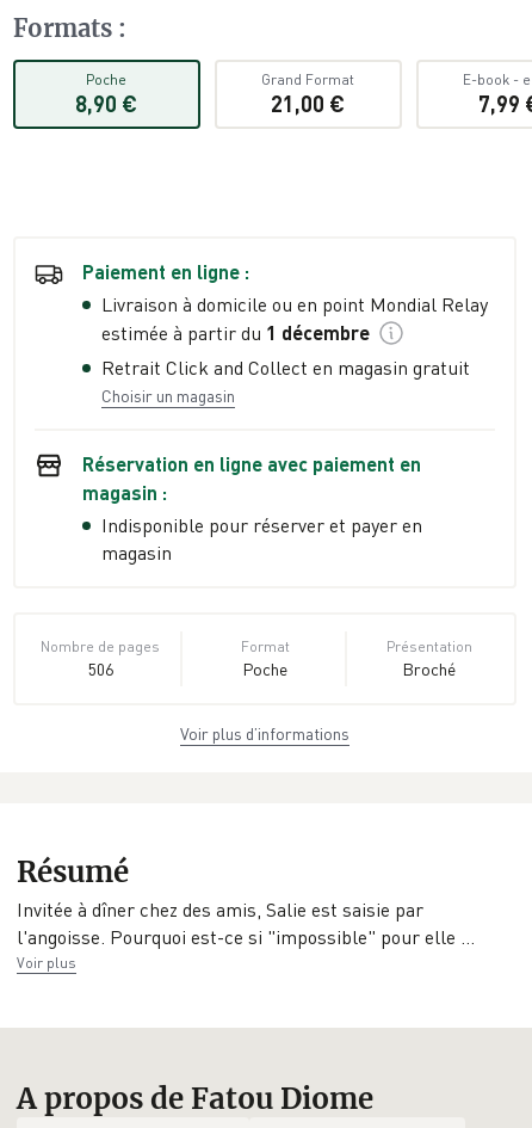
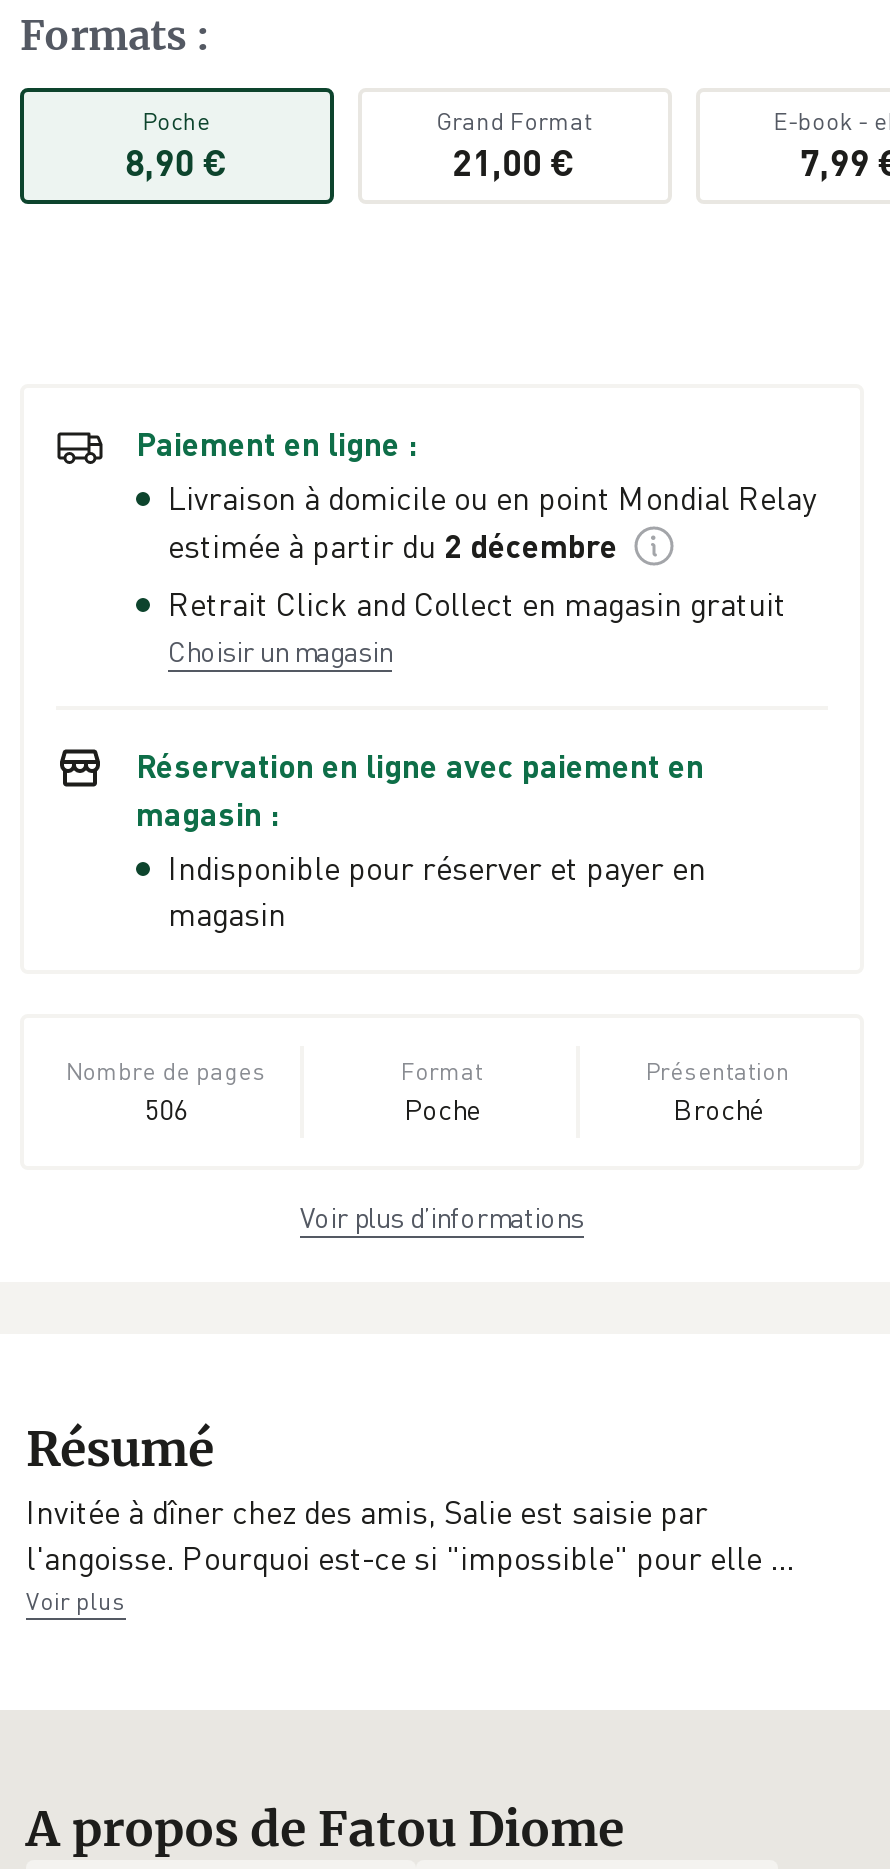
- estimée à partir du 1 décembre
+ estimée à partir du 2 décembre
